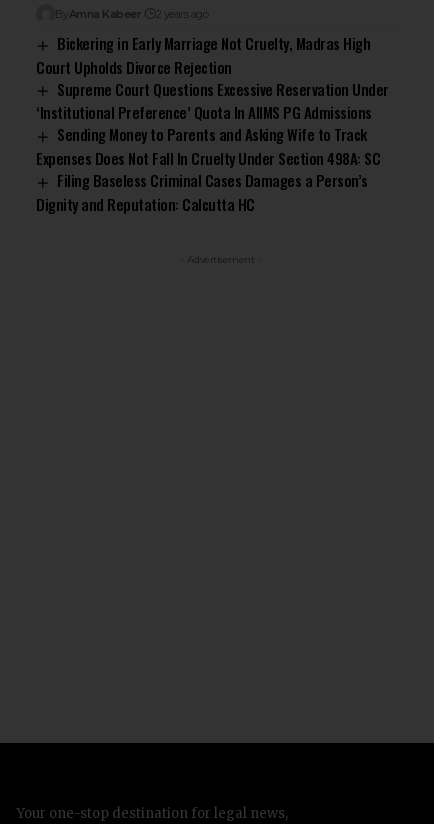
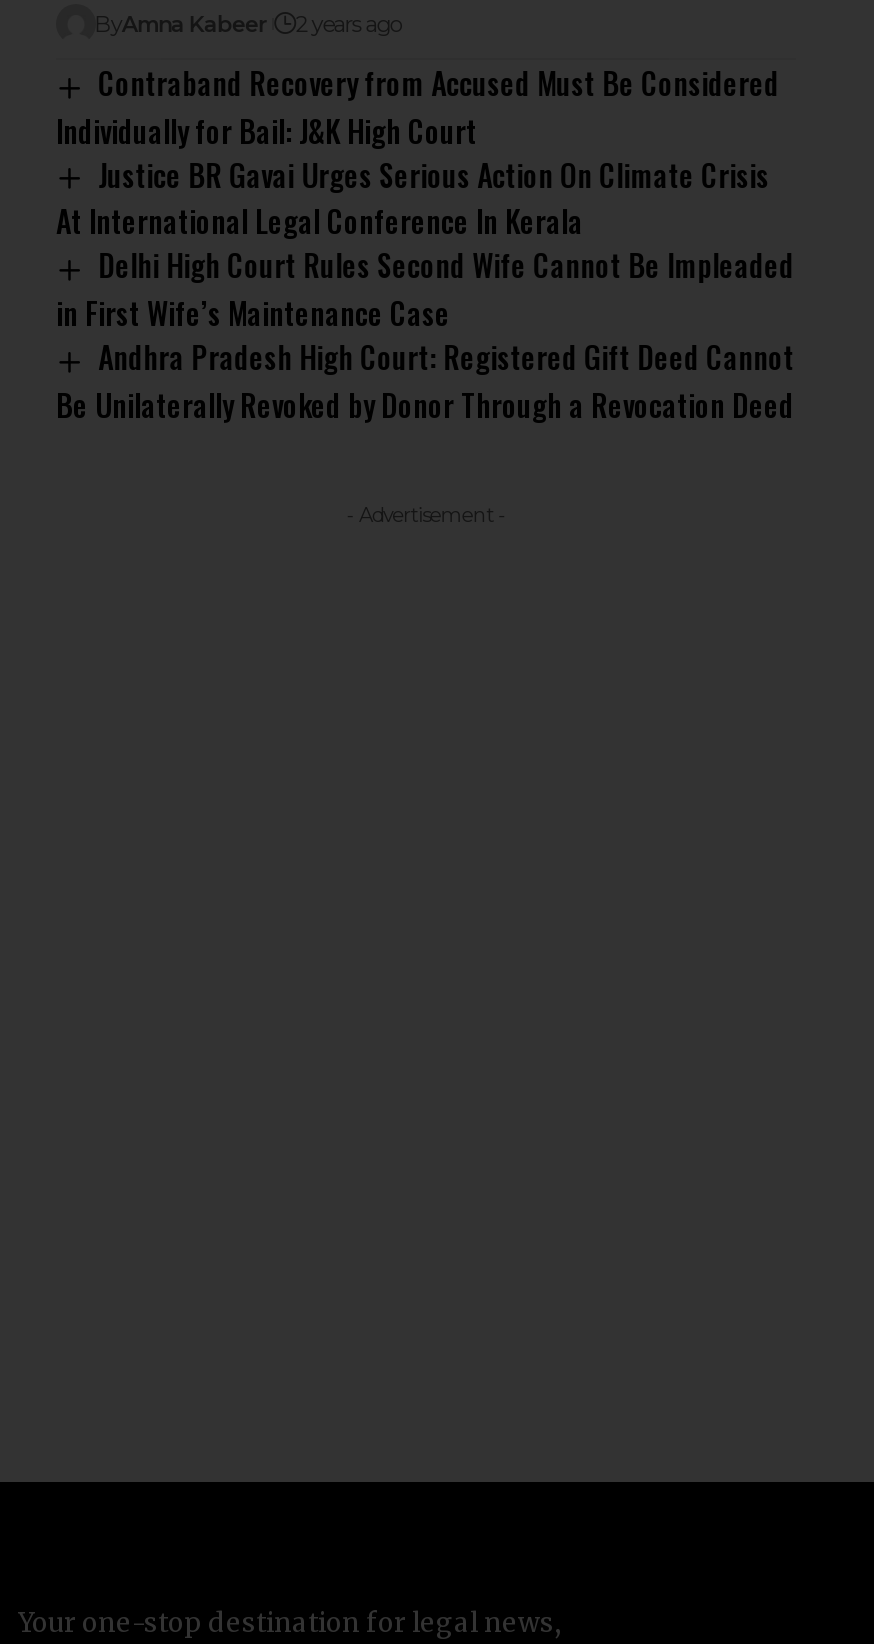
- Bickering in Early Marriage Not Cruelty, Madras High
- Court Upholds Divorce Rejection
- Supreme Court Questions Excessive Reservation Under
- ‘Institutional Preference’ Quota In AIIMS PG Admissions
- Sending Money to Parents and Asking Wife to Track
- Expenses Does Not Fall In Cruelty Under Section 498A: SC
- Filing Baseless Criminal Cases Damages a Person’s
- Dignity and Reputation: Calcutta HC
+ Contraband Recovery from Accused Must Be Considered
+ Individually for Bail: J&K High Court
+ Justice BR Gavai Urges Serious Action On Climate Crisis
+ At International Legal Conference In Kerala
+ Delhi High Court Rules Second Wife Cannot Be Impleaded
+ in First Wife’s Maintenance Case
+ Andhra Pradesh High Court: Registered Gift Deed Cannot
+ Be Unilaterally Revoked by Donor Through a Revocation Deed
